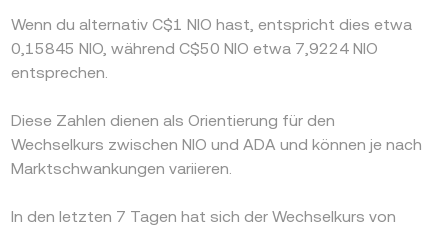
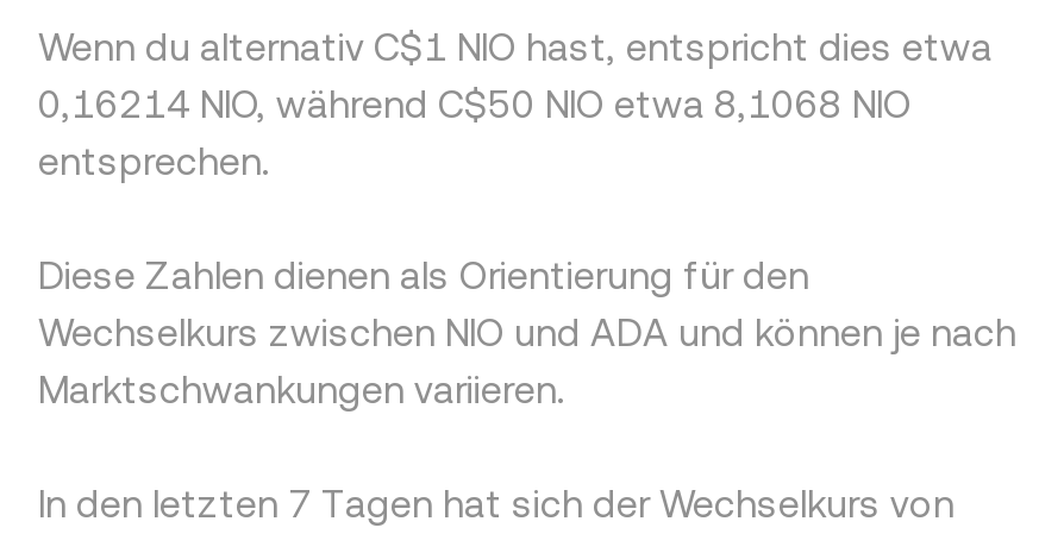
- 0,15845 NIO, während C$50 NIO etwa 7,9224 NIO
+ 0,16214 NIO, während C$50 NIO etwa 8,1068 NIO
